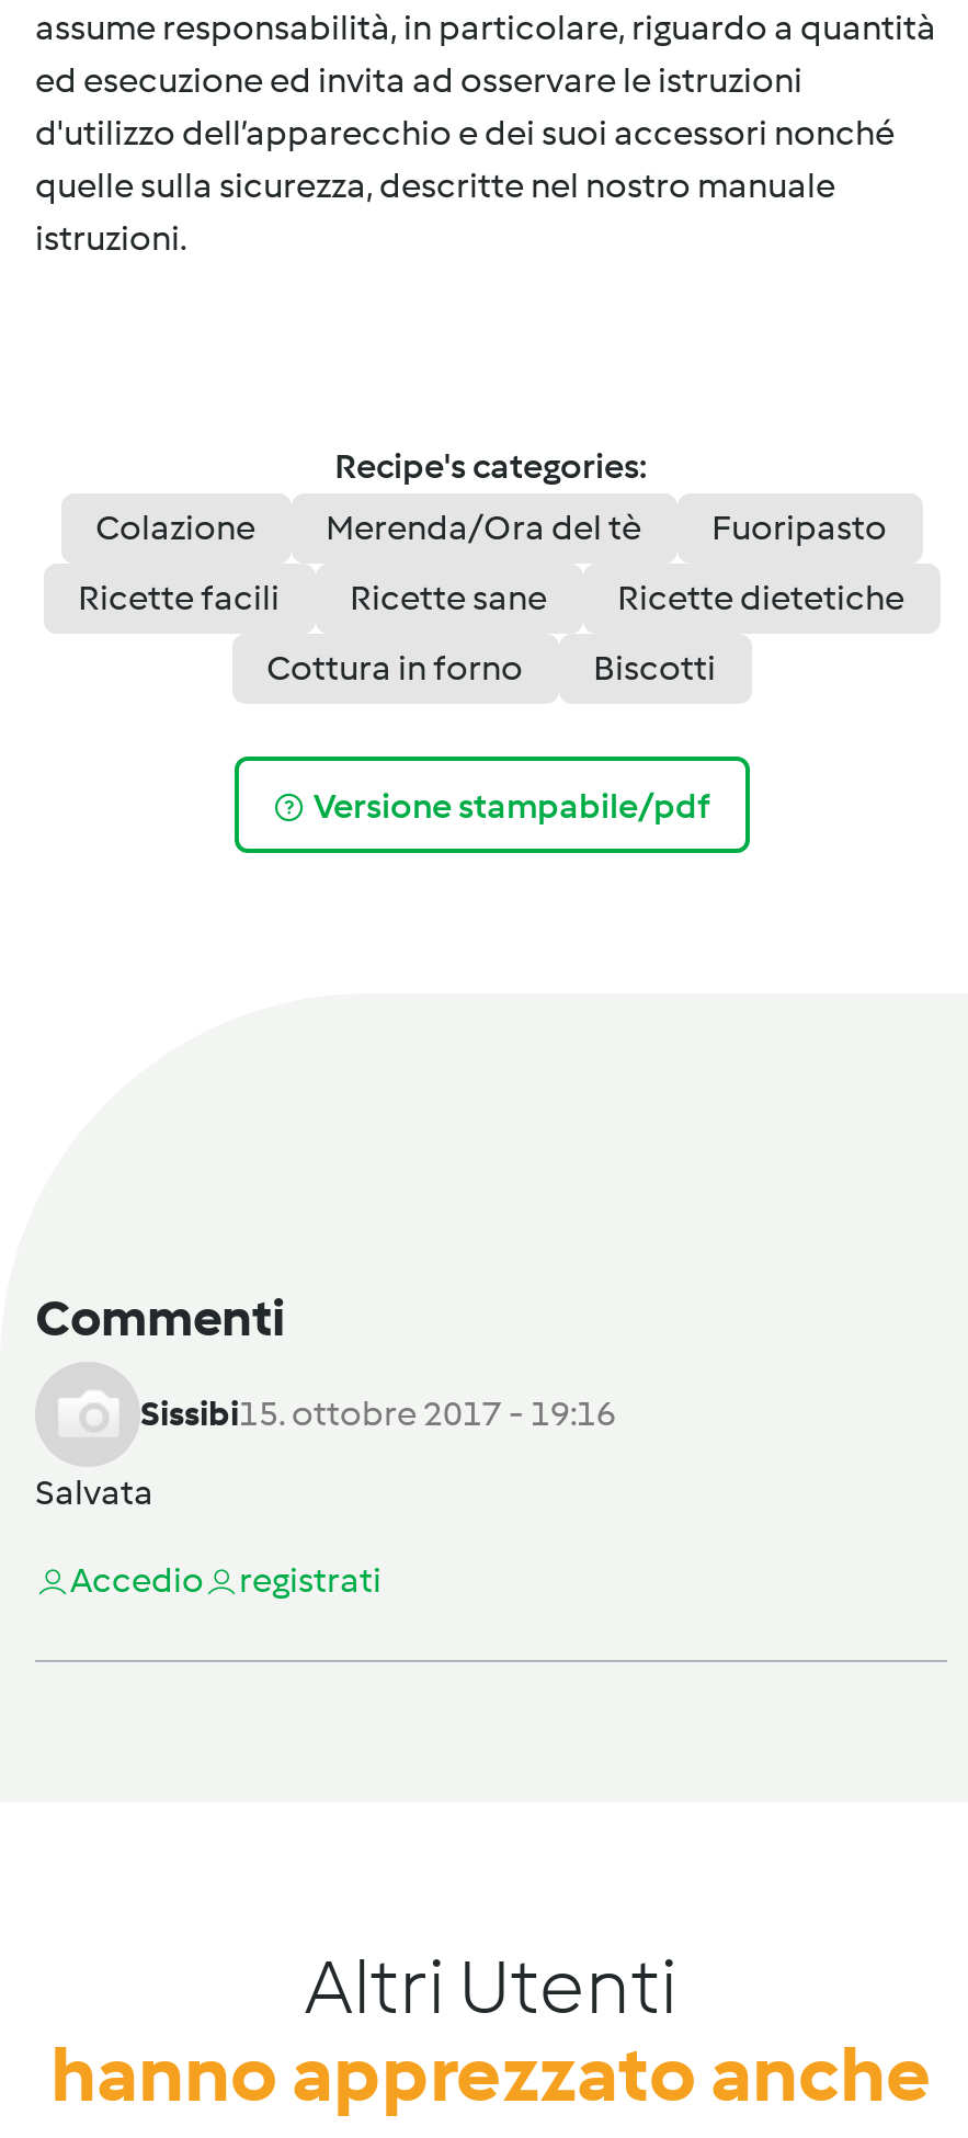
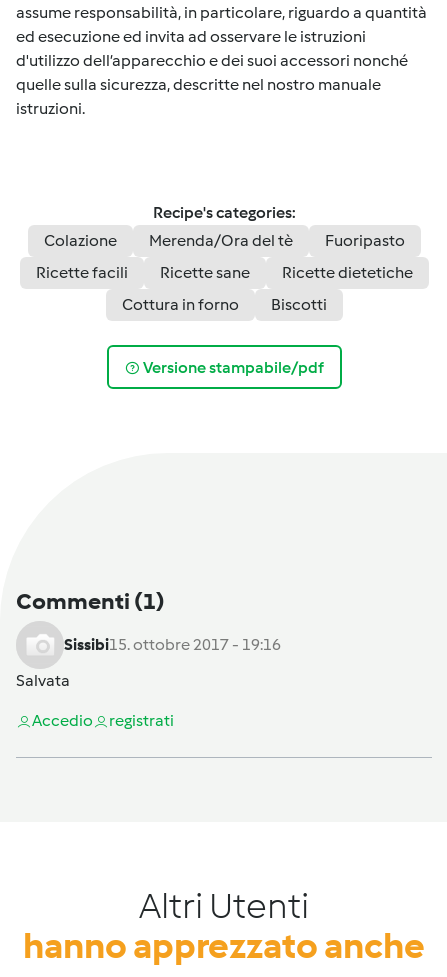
- Commenti
+ Commenti (1)
